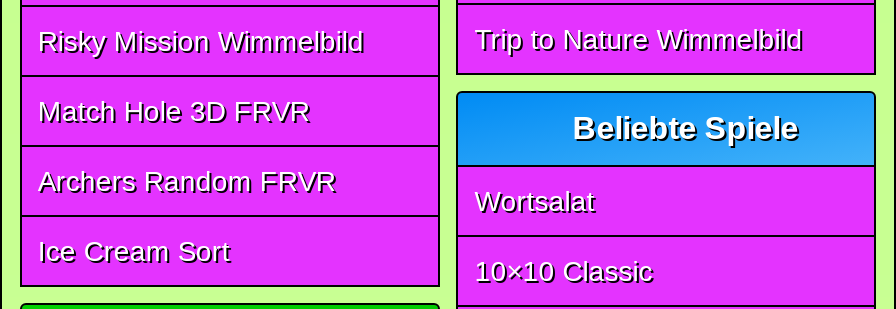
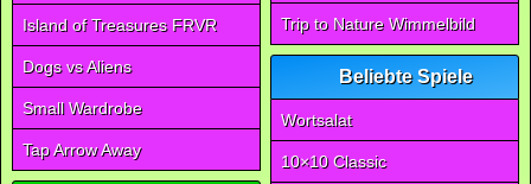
- Risky Mission Wimmelbild
+ Island of Treasures FRVR

- Match Hole 3D FRVR
+ Dogs vs Aliens

- Archers Random FRVR
+ Small Wardrobe

- Ice Cream Sort
+ Tap Arrow Away
